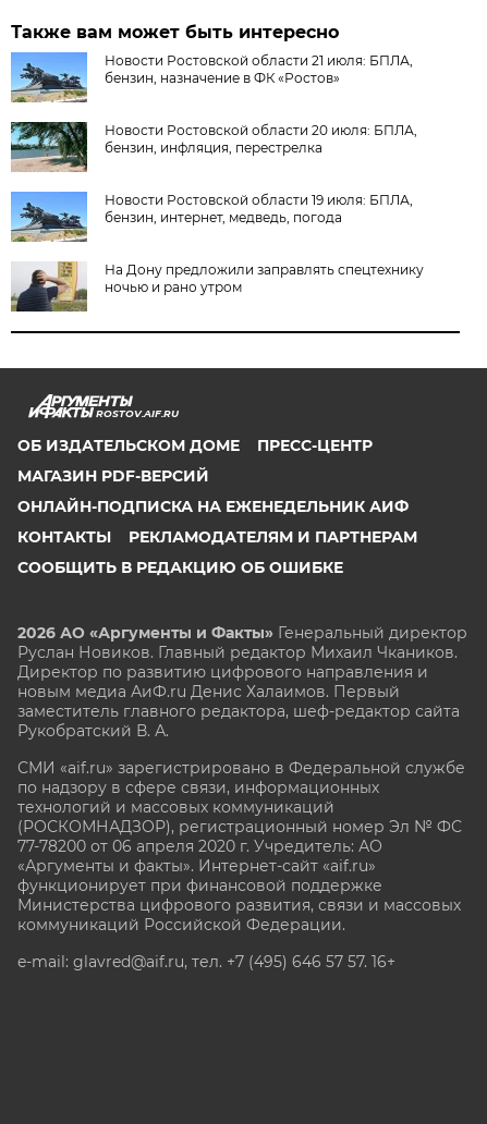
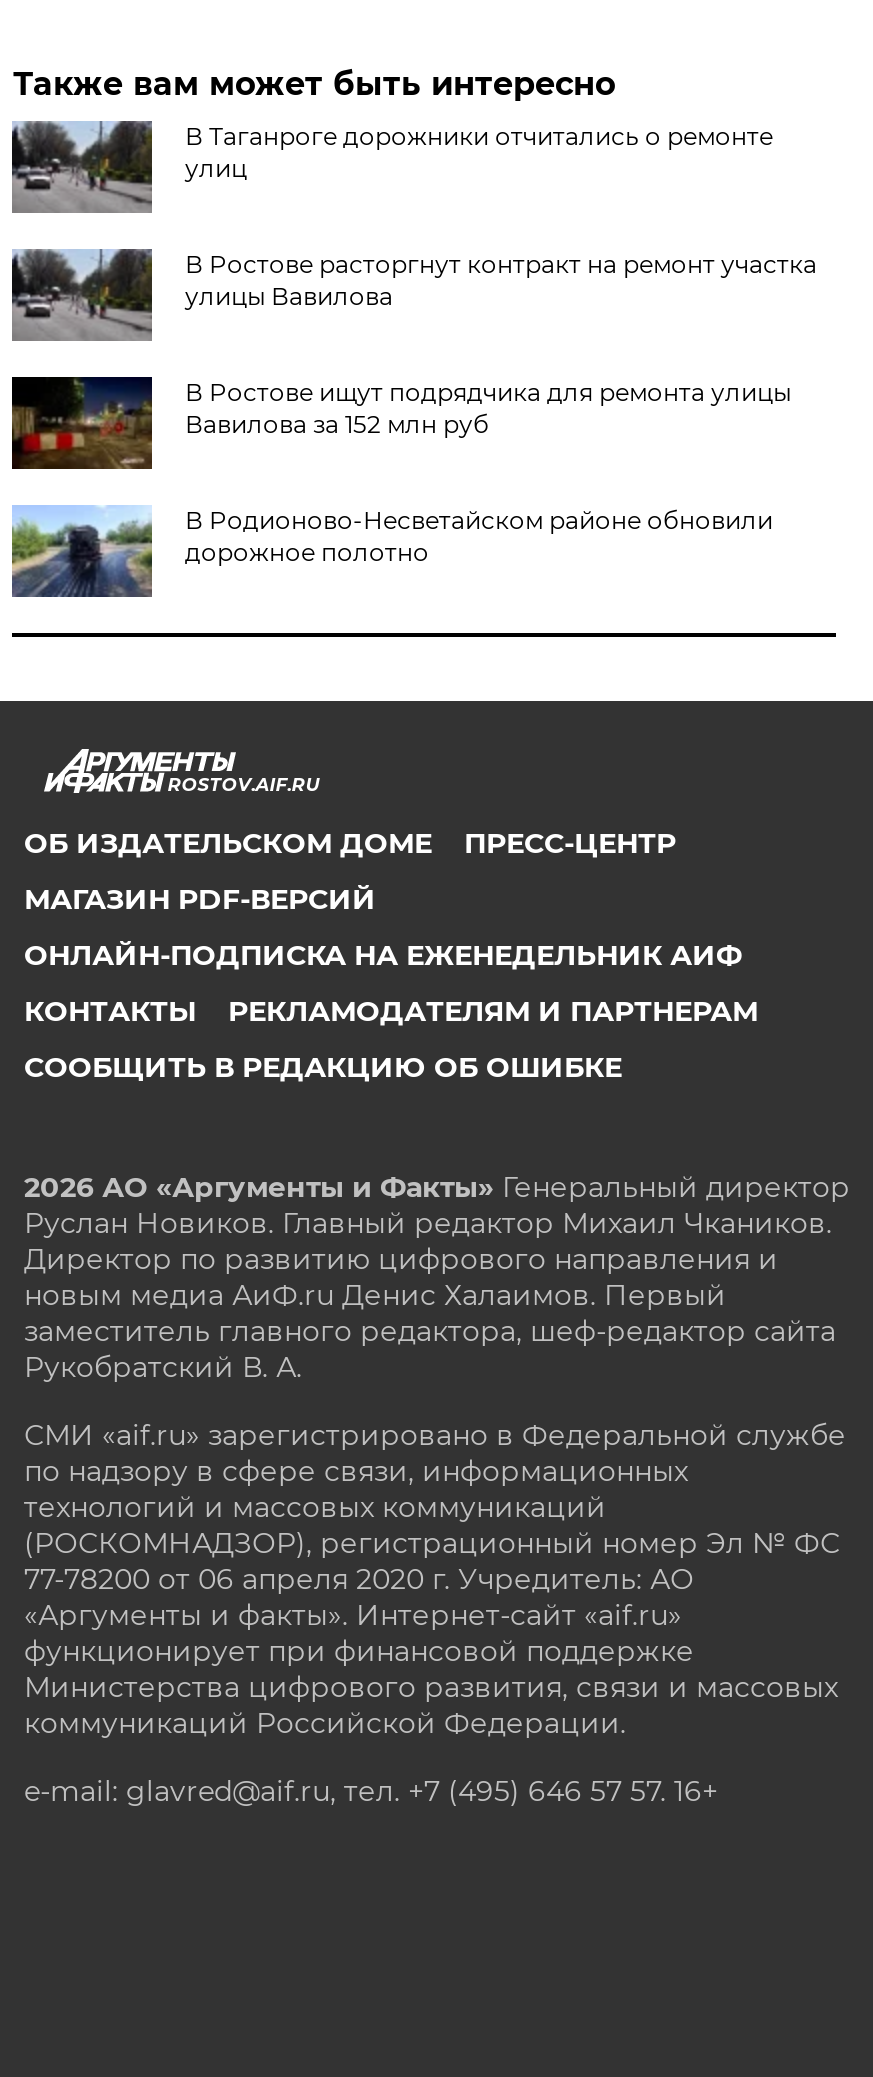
- [image]
- Новости Ростовской области 21 июля: БПЛА,
- бензин, назначение в ФК «Ростов»
+ [image]
+ В Таганроге дорожники отчитались о ремонте
+ улиц

- [image]
- Новости Ростовской области 20 июля: БПЛА,
- бензин, инфляция, перестрелка
+ [image]
+ В Ростове расторгнут контракт на ремонт участка
+ улицы Вавилова

- [image]
- Новости Ростовской области 19 июля: БПЛА,
- бензин, интернет, медведь, погода
+ [image]
+ В Ростове ищут подрядчика для ремонта улицы
+ Вавилова за 152 млн руб

- [image]
- На Дону предложили заправлять спецтехнику
- ночью и рано утром
+ [image]
+ В Родионово‑Несветайском районе обновили
+ дорожное полотно
